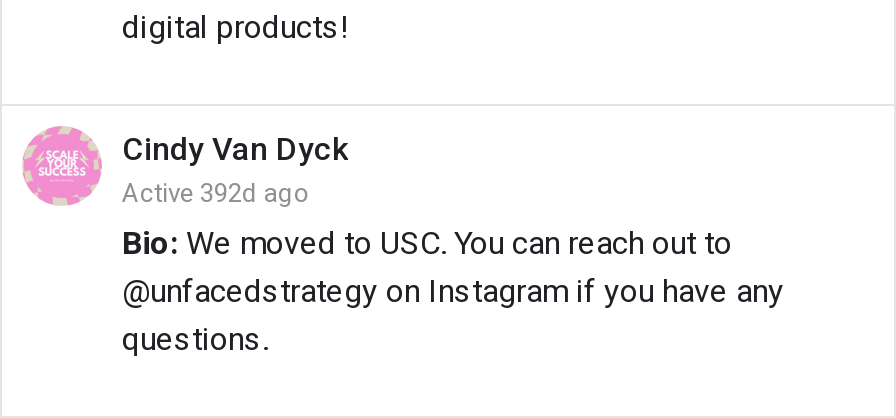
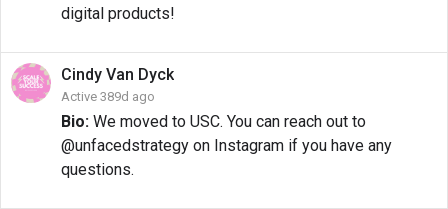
- Active 392d ago
+ Active 389d ago
